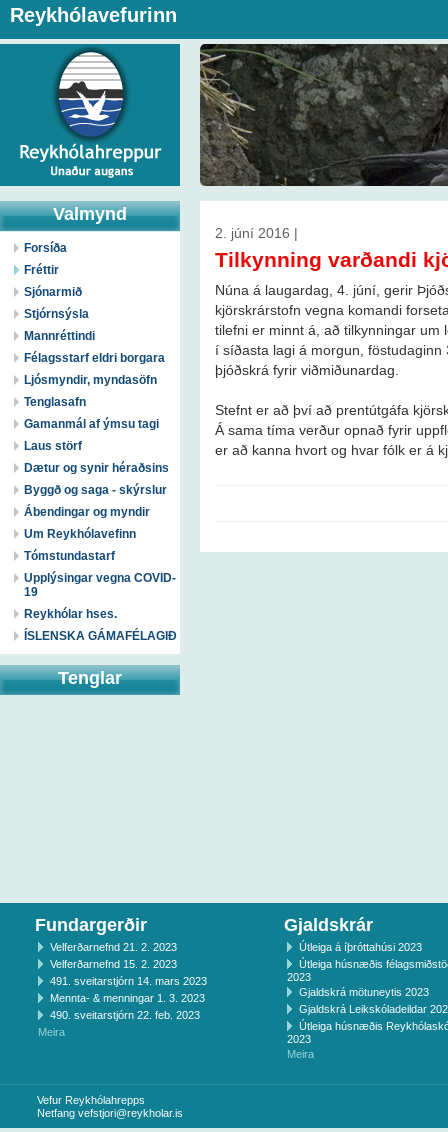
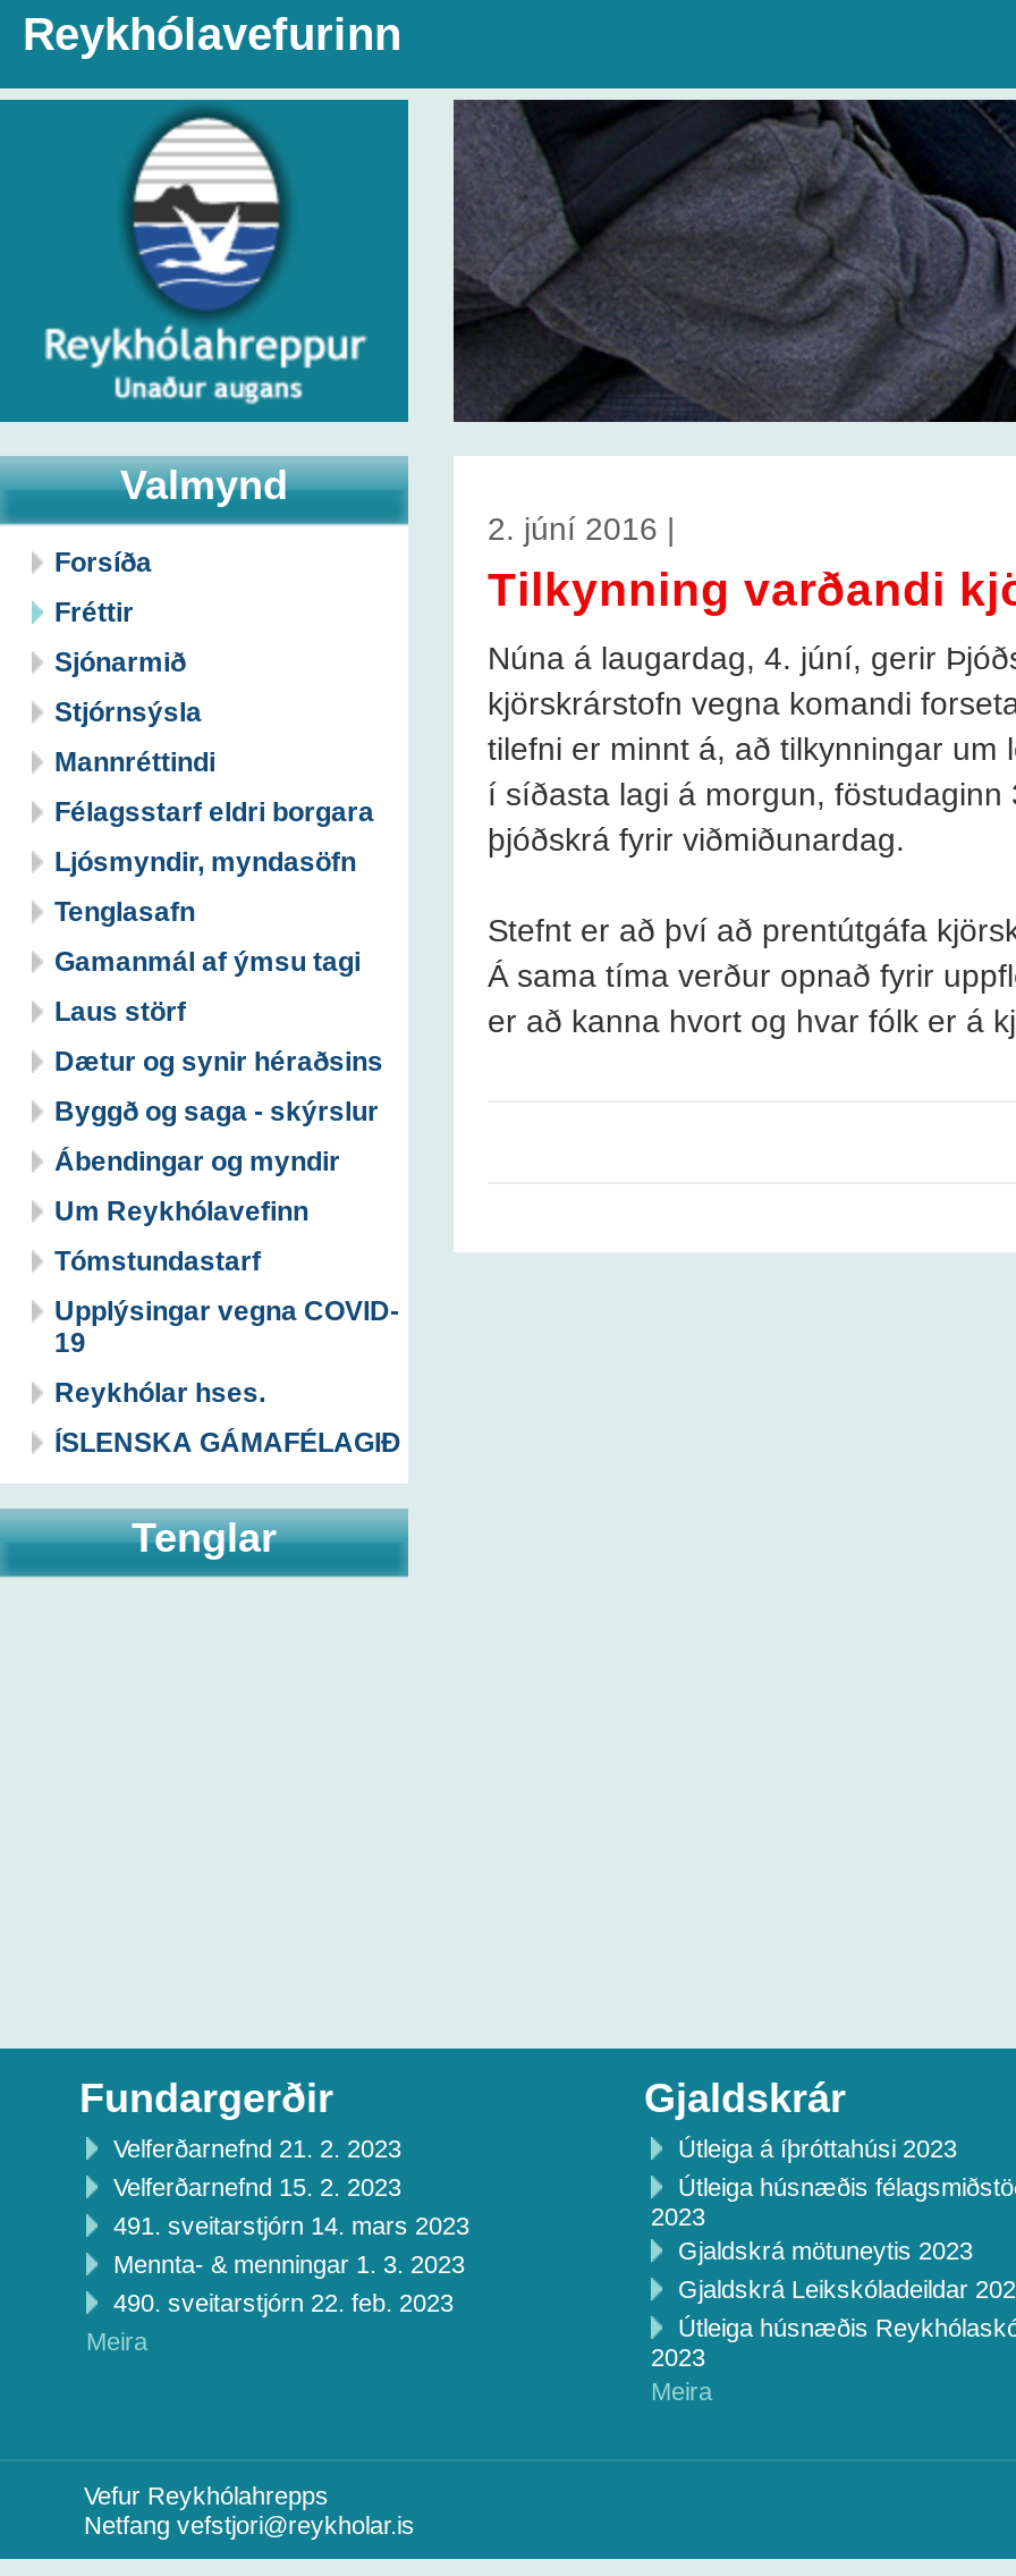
- [image]
+ [image]
